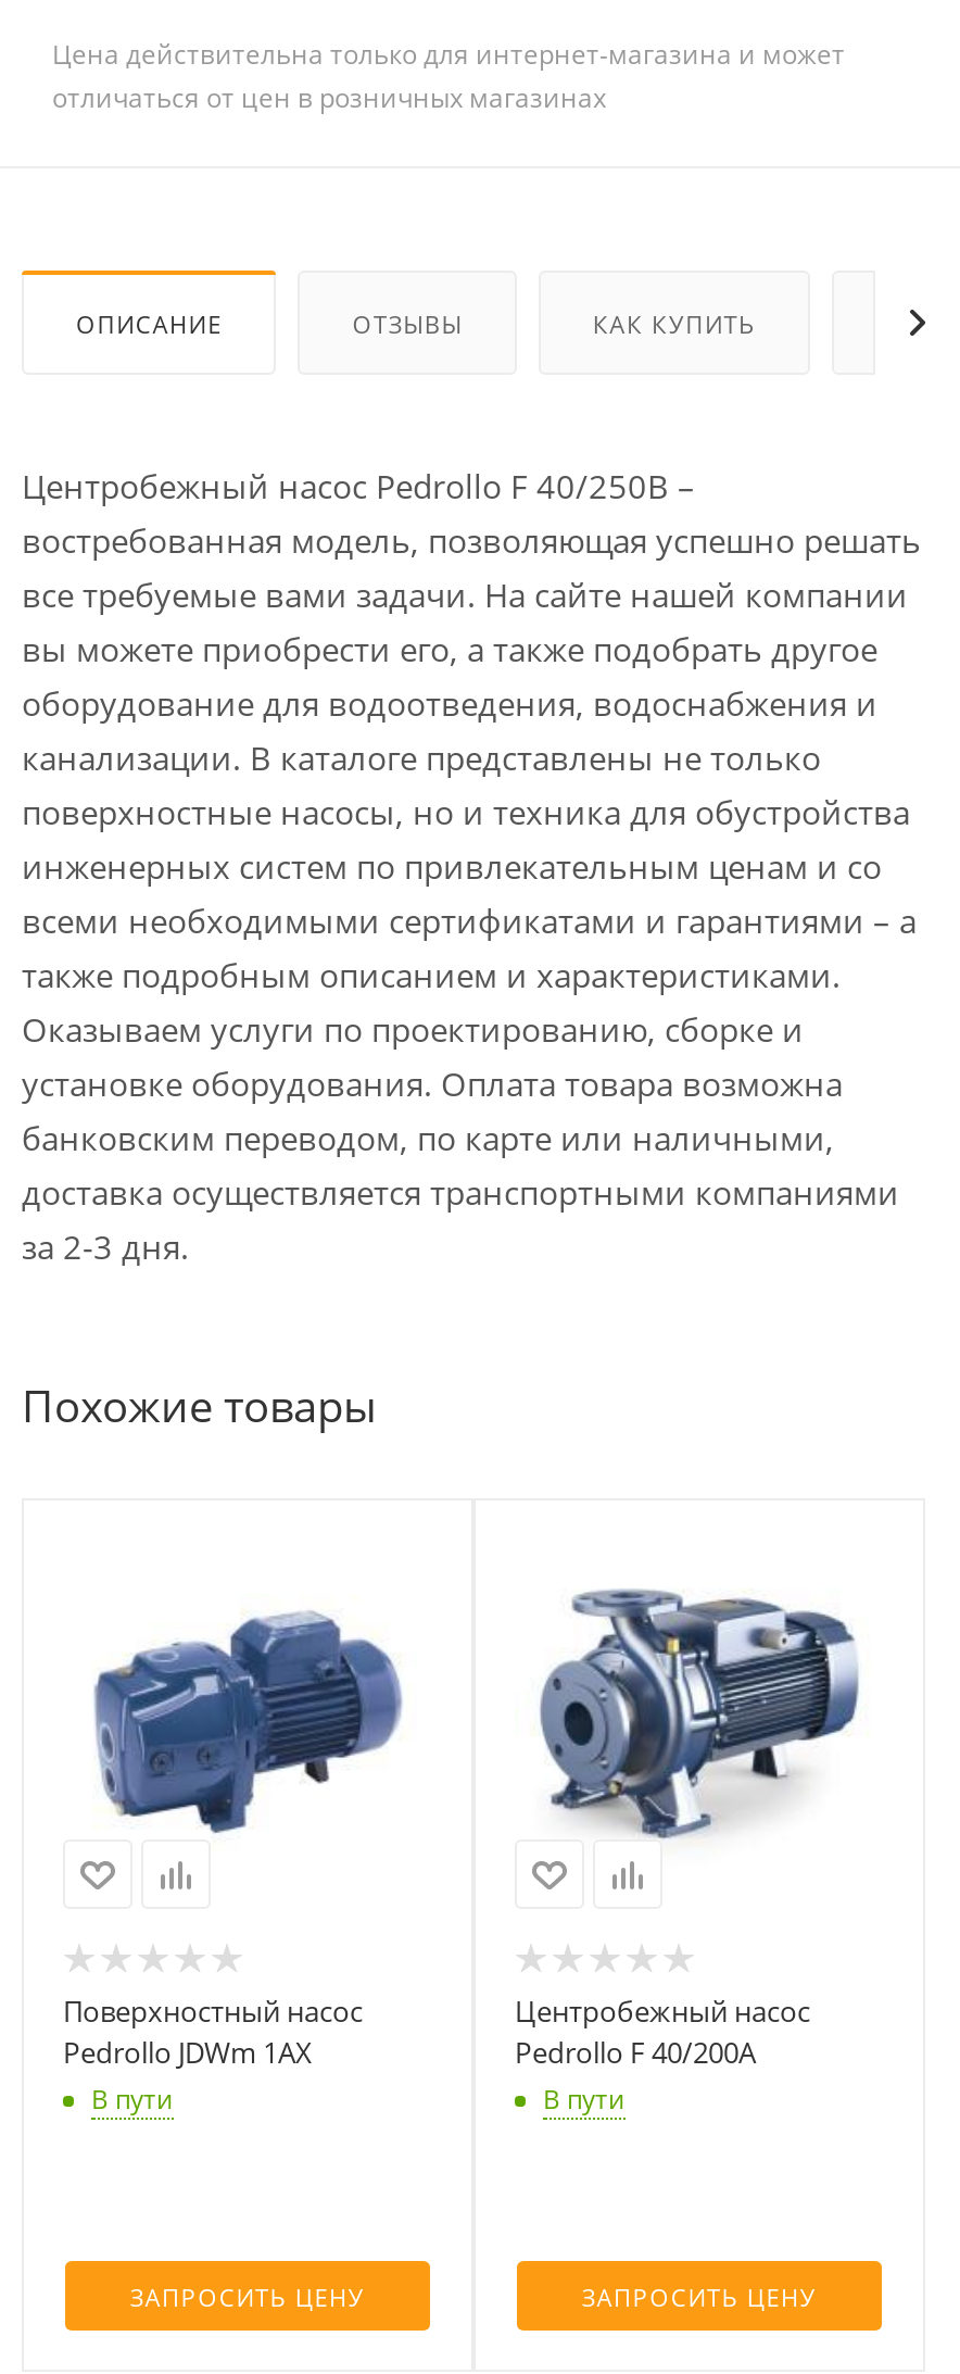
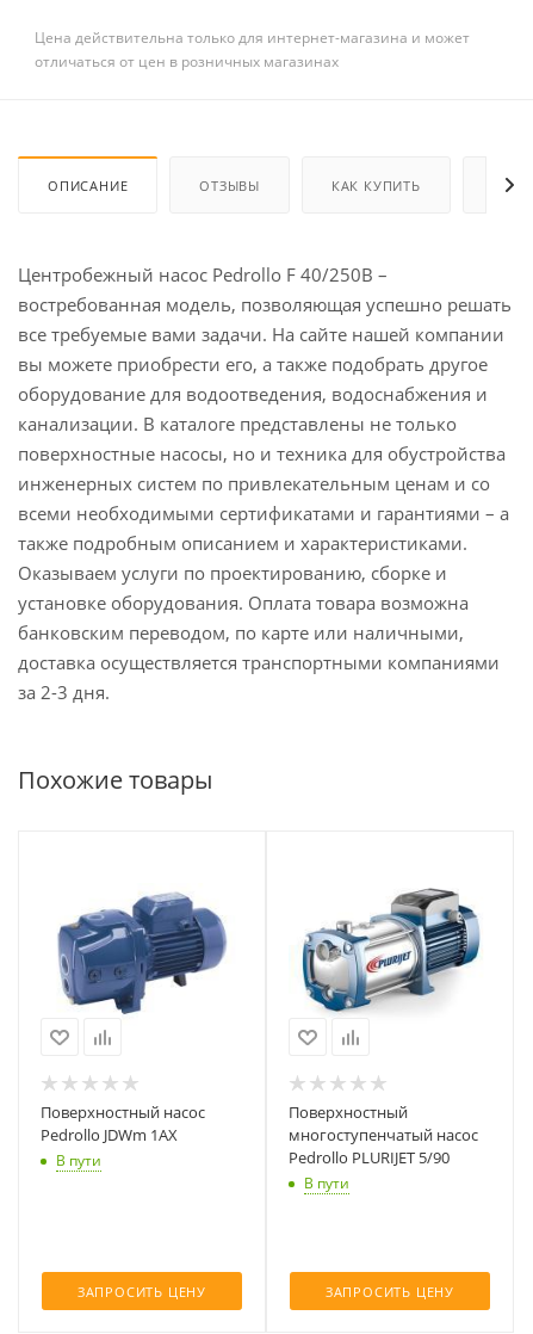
- [image]
+ [image]

- Центробежный насос
- Pedrollo F 40/200A
+ Поверхностный
+ многоступенчатый насос
+ Pedrollo PLURIJET 5/90
